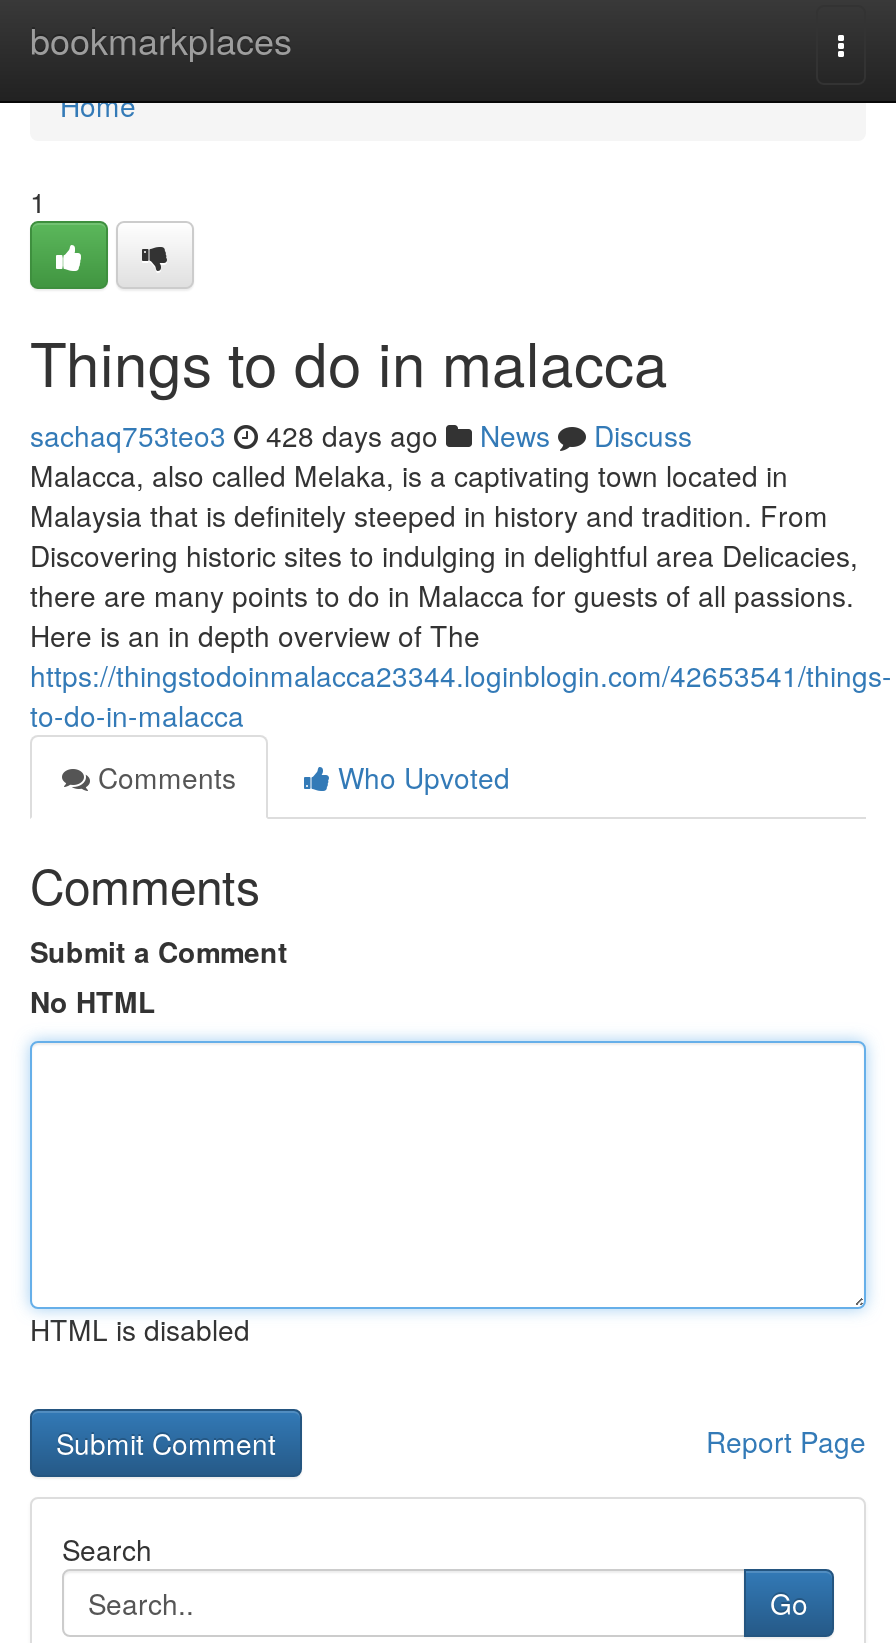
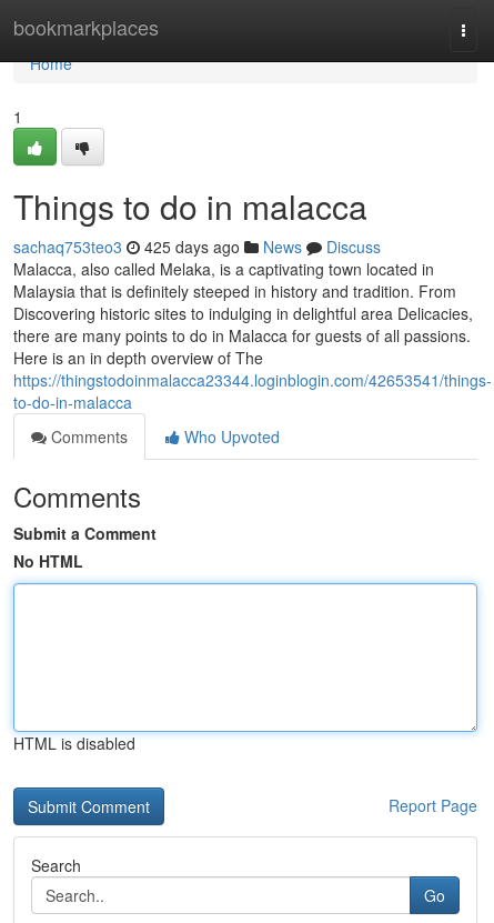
- sachaq753teo3 428 days ago News Discuss
+ sachaq753teo3 425 days ago News Discuss
